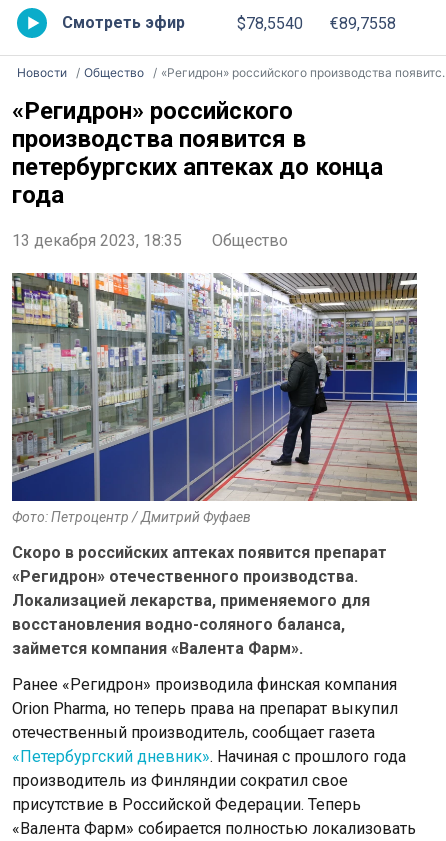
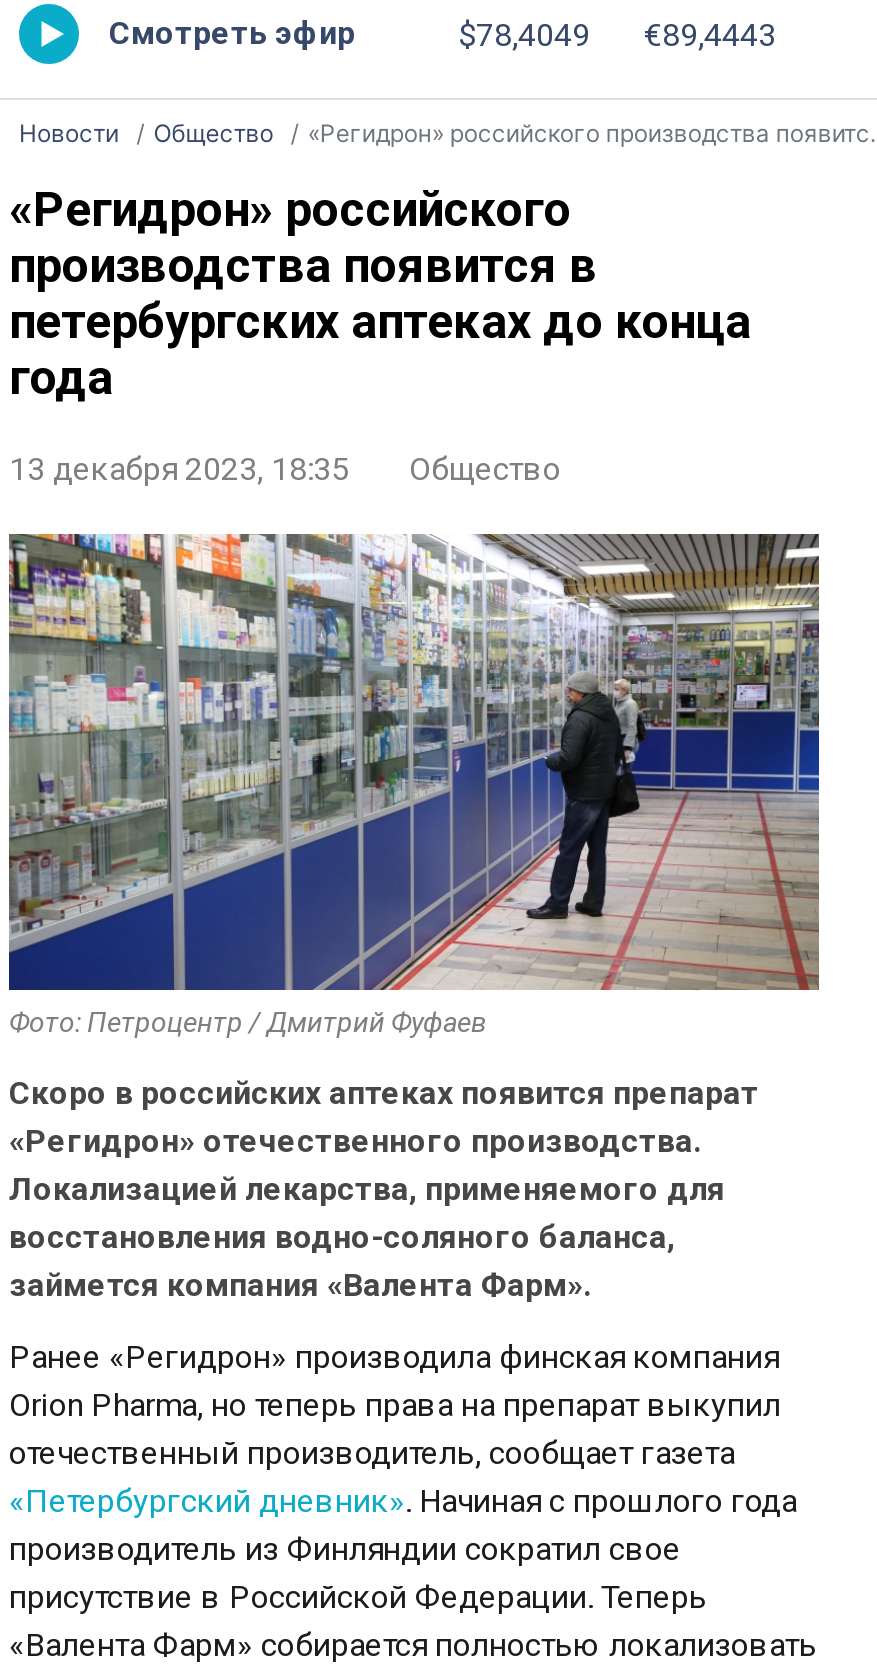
- $78,5540
+ $78,4049

- €89,7558
+ €89,4443
